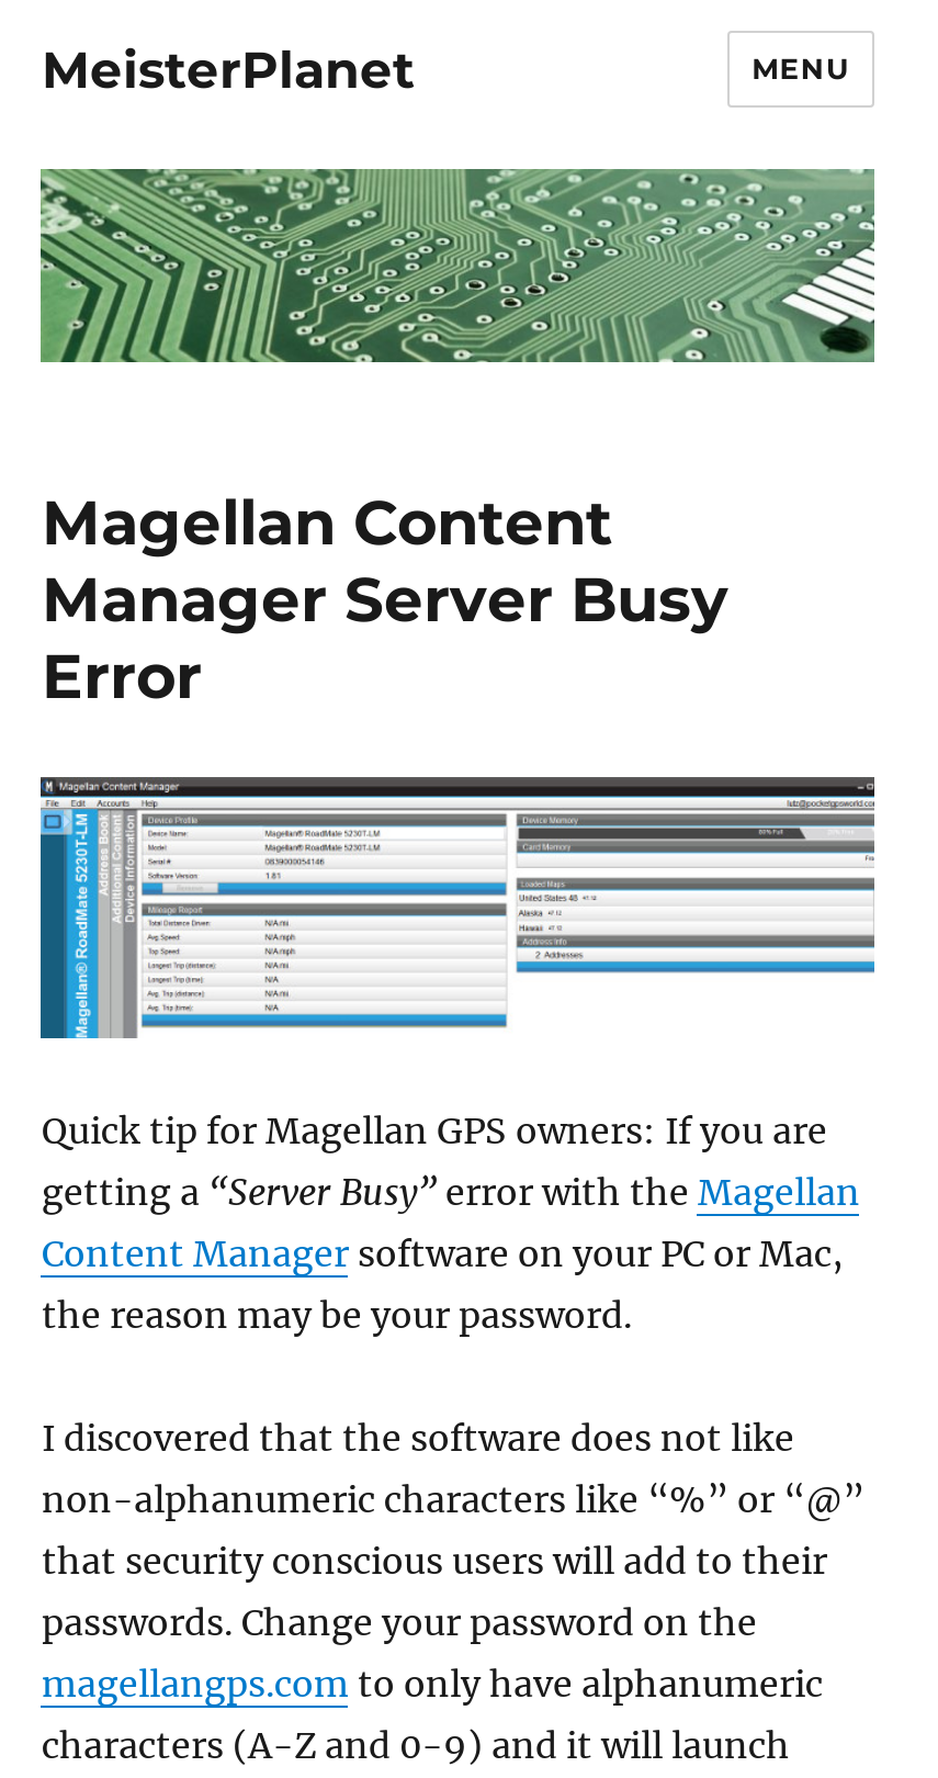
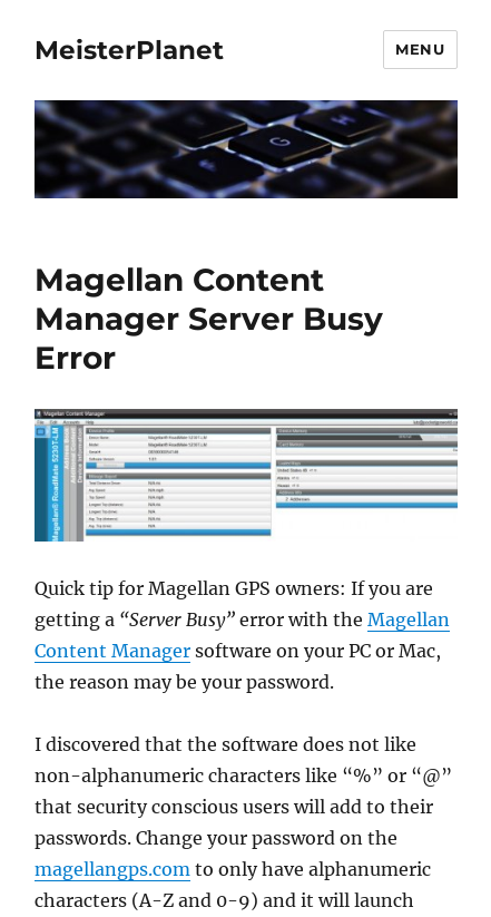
- [image]
+ [image]
